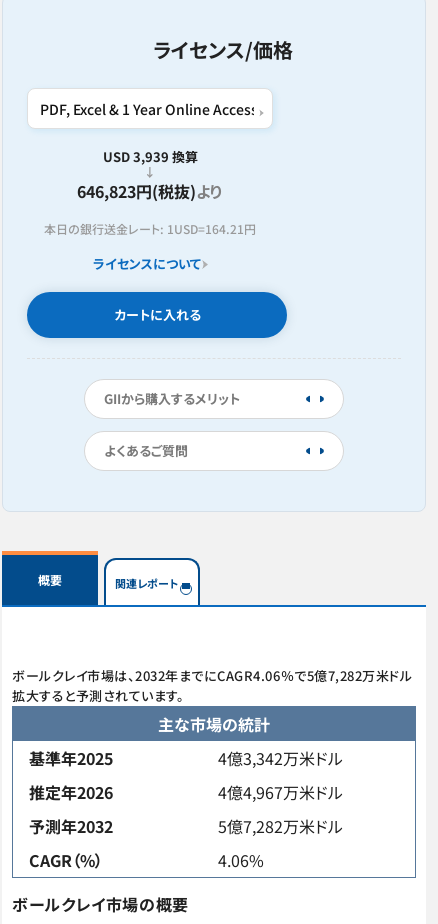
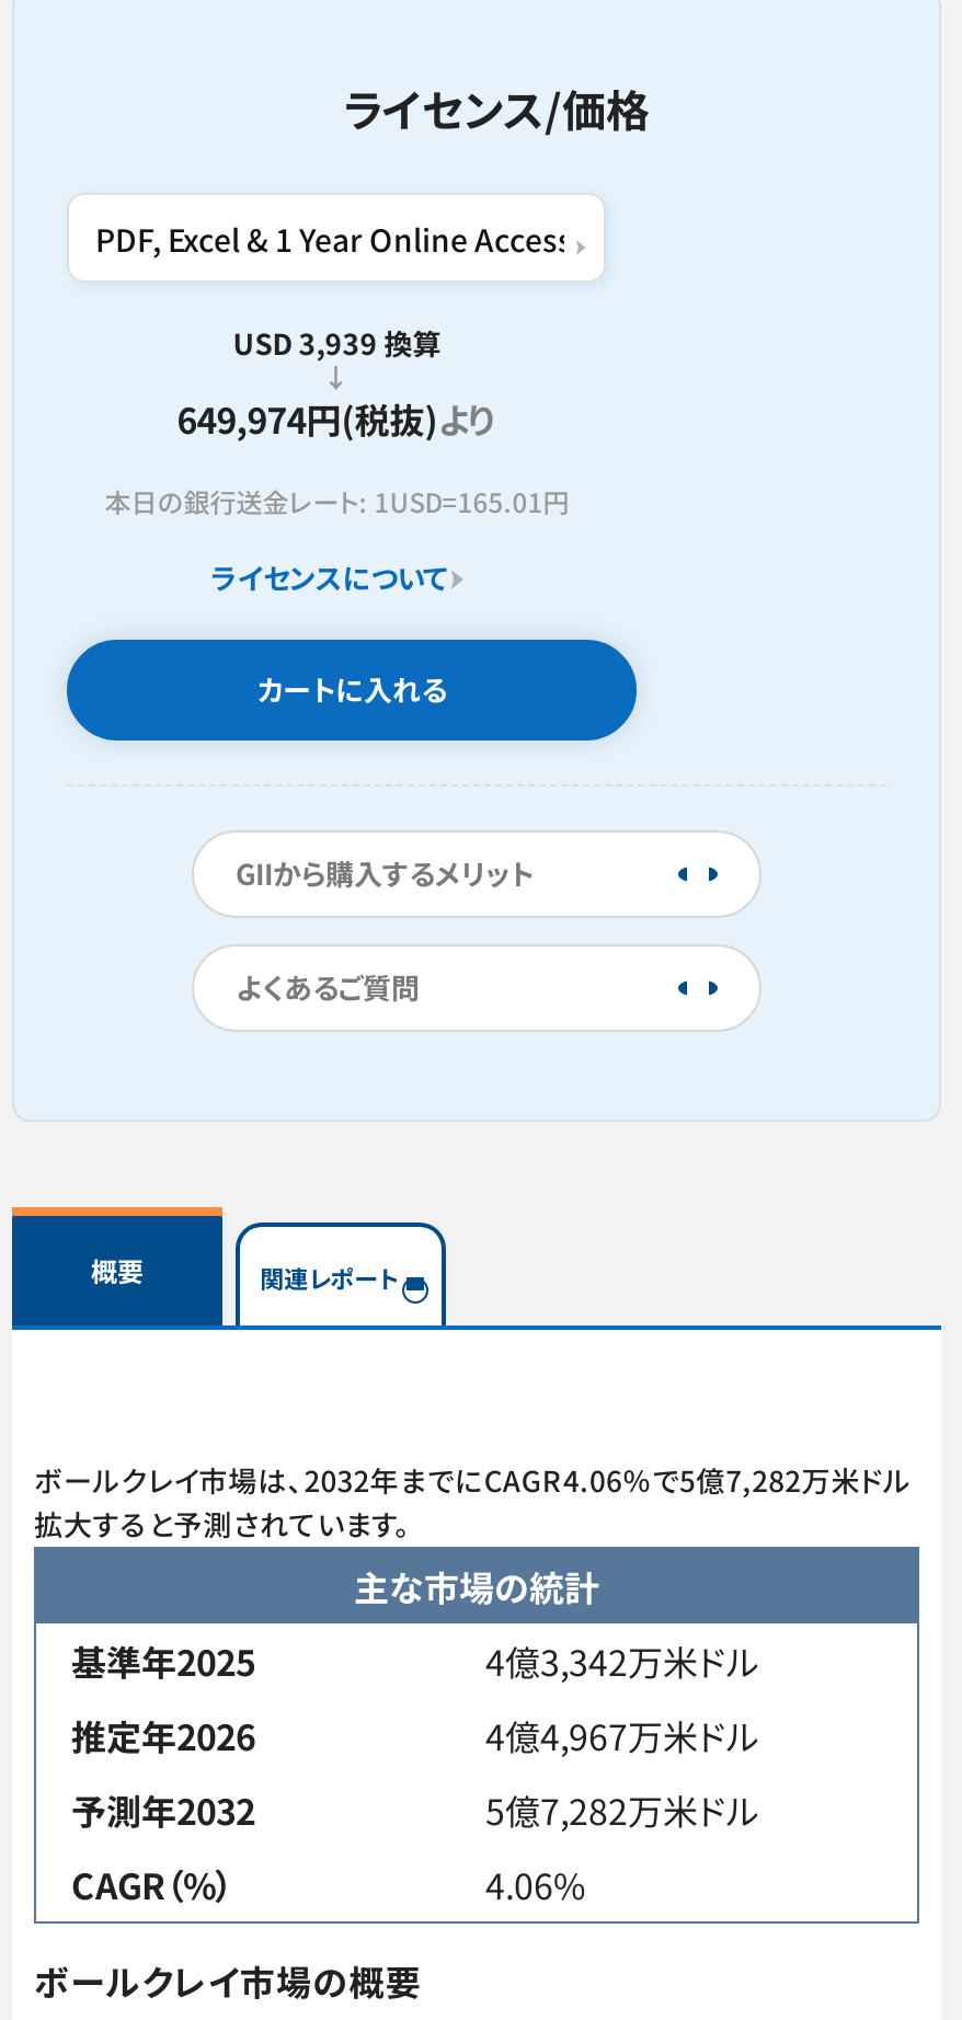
- 646,823円(税抜)より
+ 649,974円(税抜)より

- 本日の銀行送金レート: 1USD=164.21円
+ 本日の銀行送金レート: 1USD=165.01円
